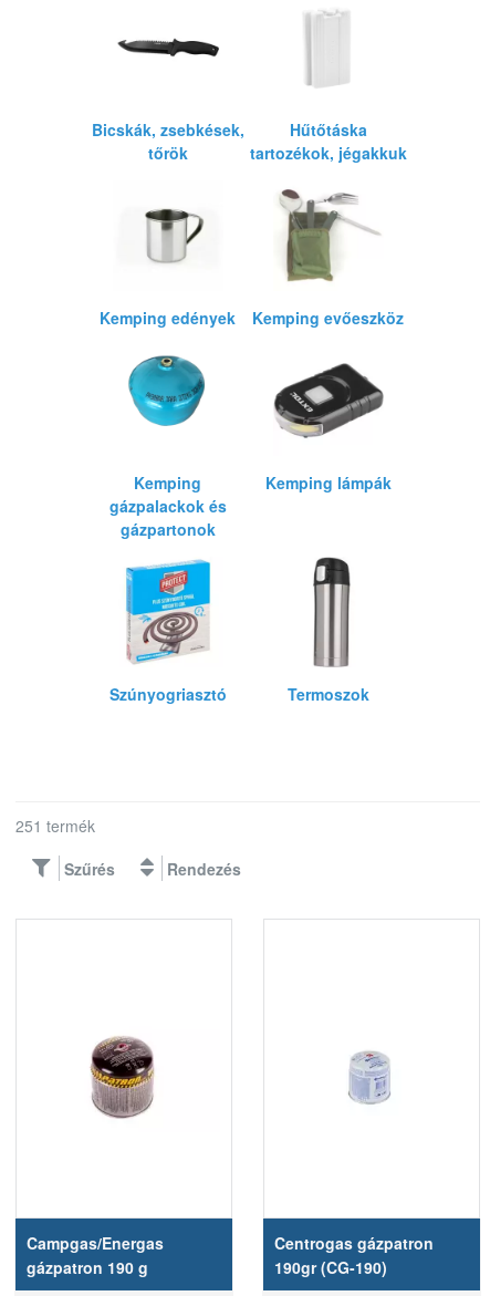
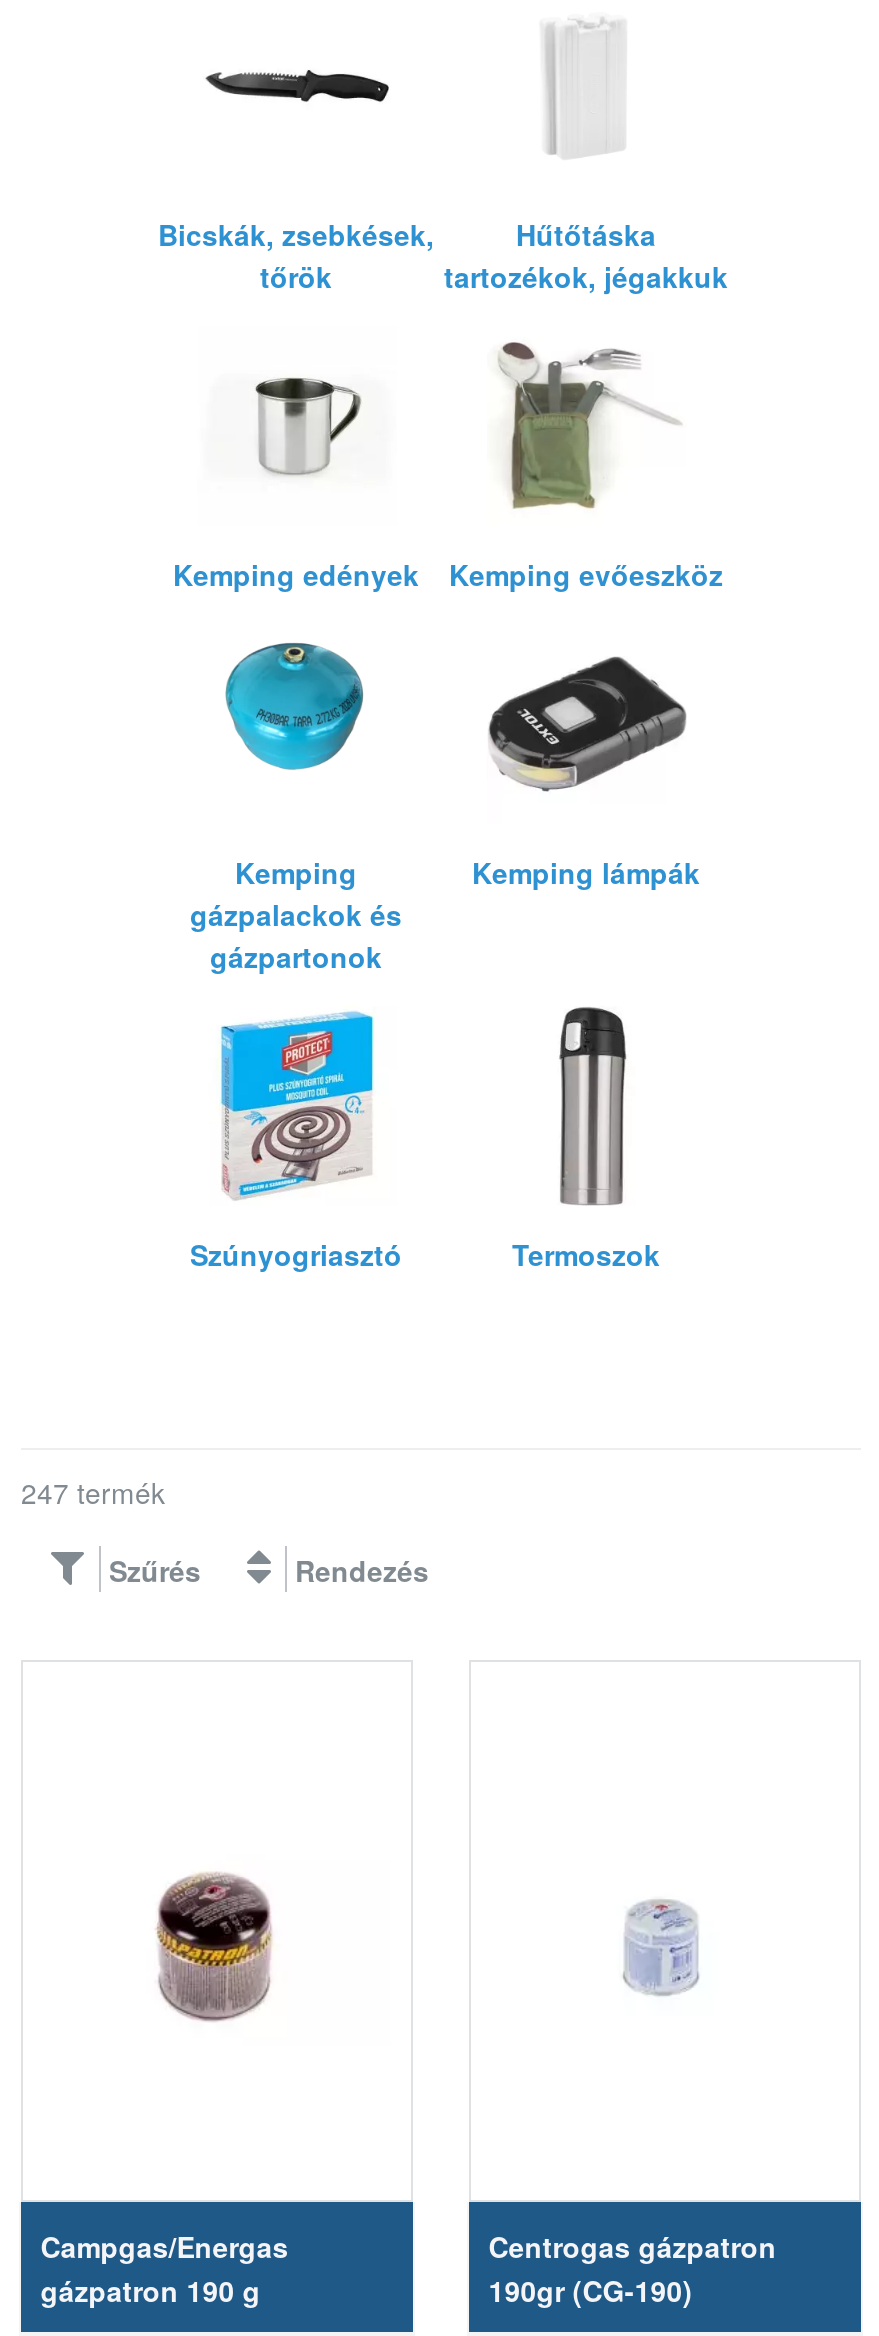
- 251 termék
+ 247 termék
